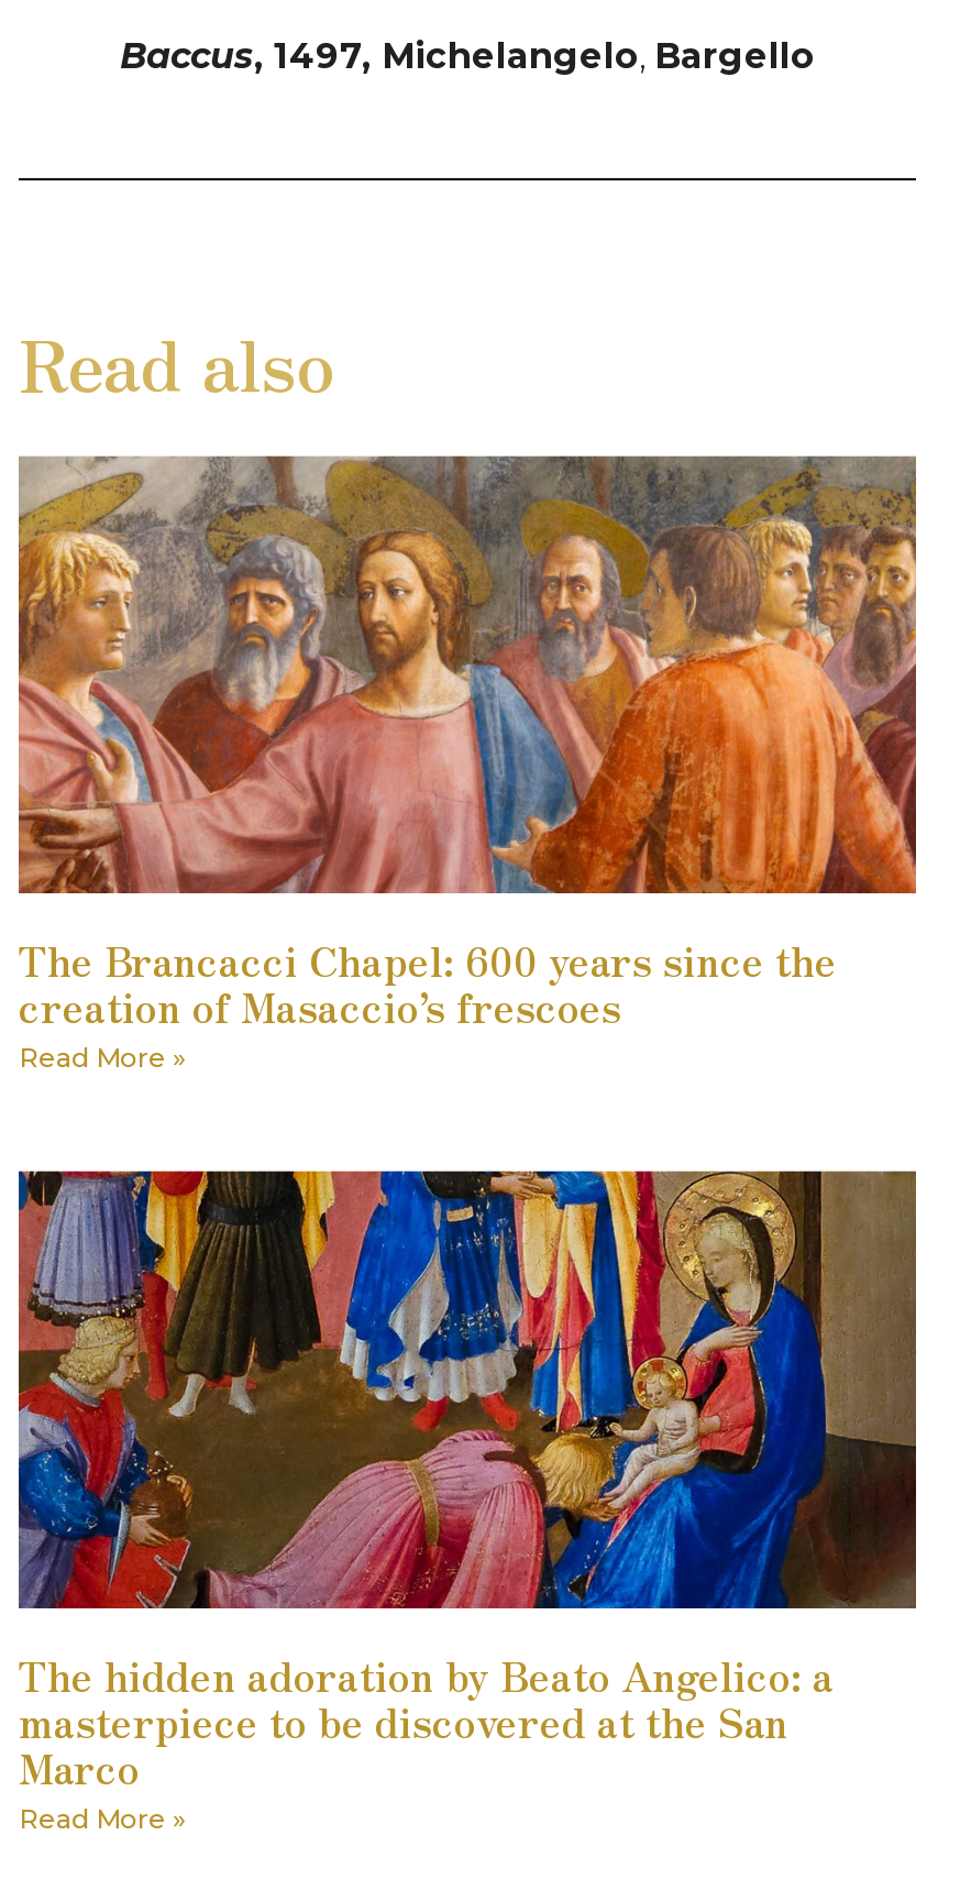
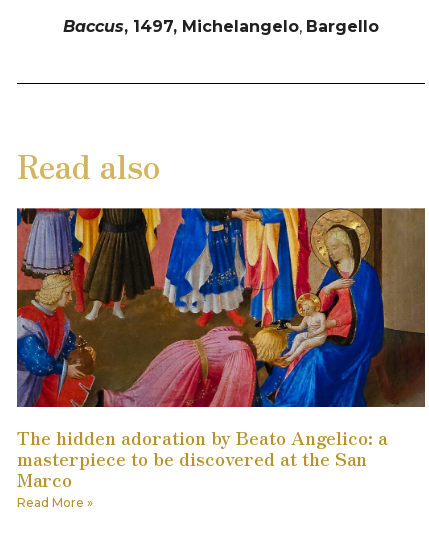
- [image]
- The Brancacci Chapel: 600 years since the
- creation of Masaccio’s frescoes
- Read More »
